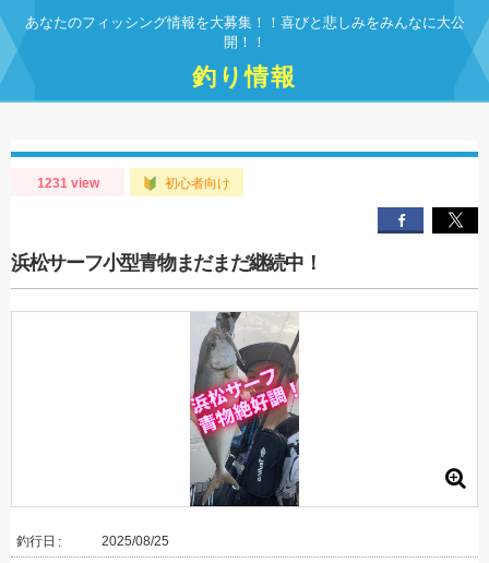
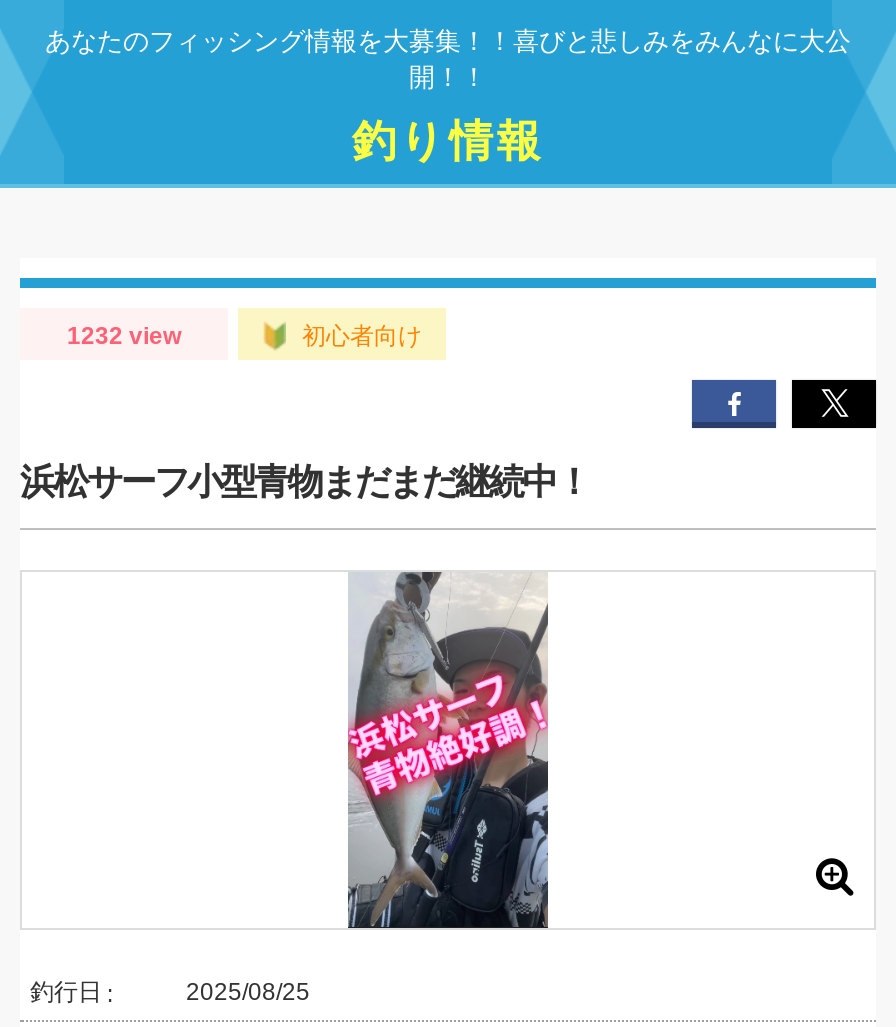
- 1231 view
+ 1232 view
